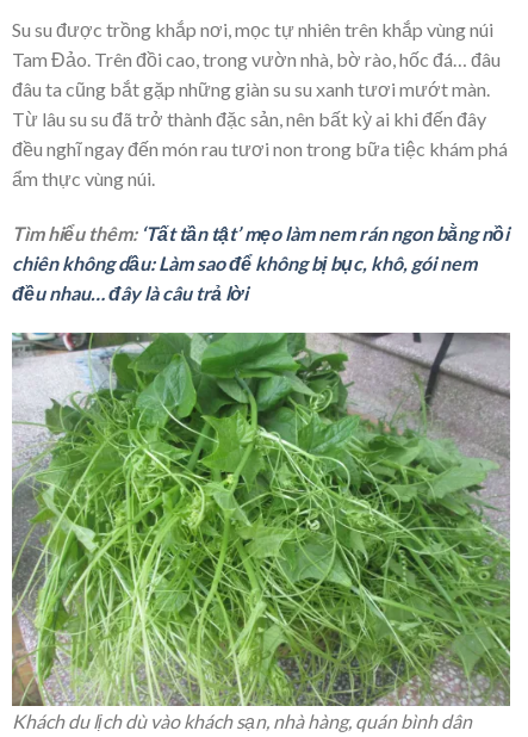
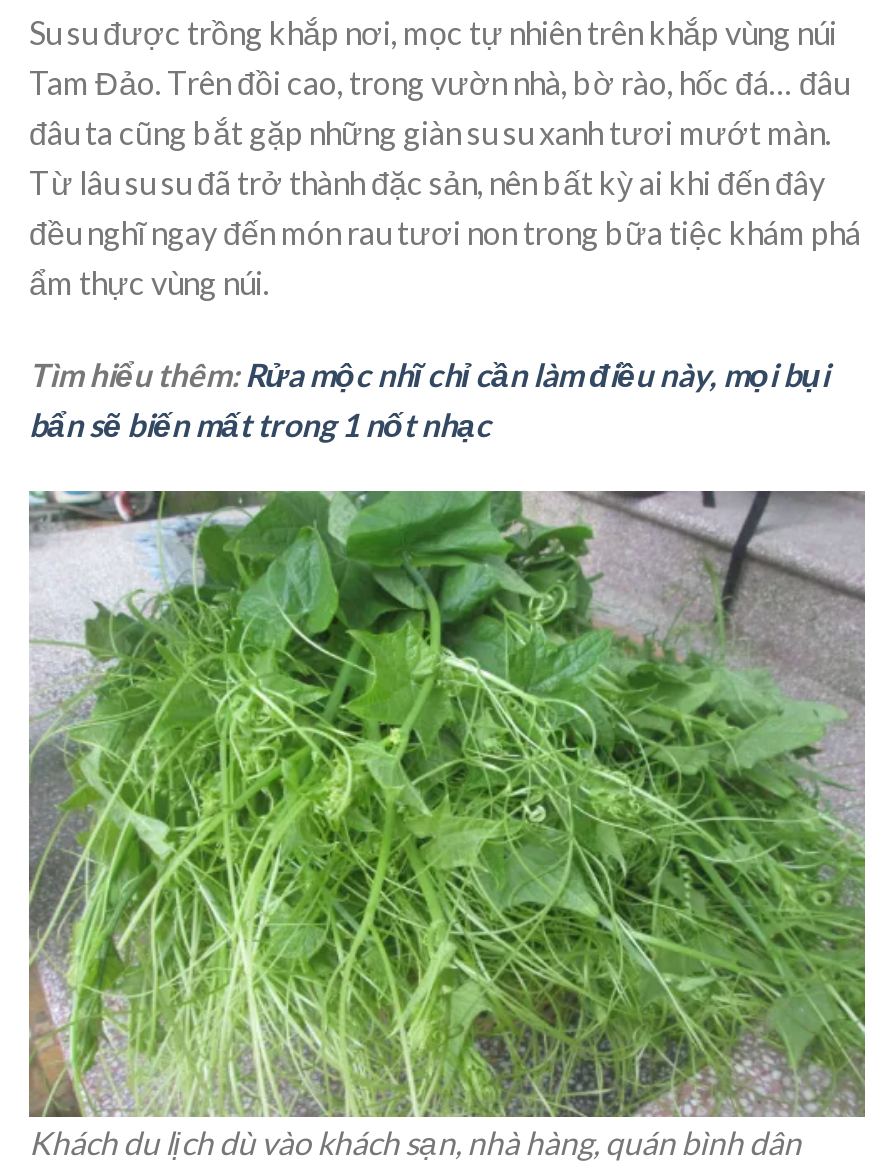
- Tìm hiểu thêm: ‘Tất tần tật’ mẹo làm nem rán ngon bằng nồi
- chiên không dầu: Làm sao để không bị bục, khô, gói nem
- đều nhau… đây là câu trả lời
+ Tìm hiểu thêm: Rửa mộc nhĩ chỉ cần làm điều này, mọi bụi
+ bẩn sẽ biến mất trong 1 nốt nhạc
